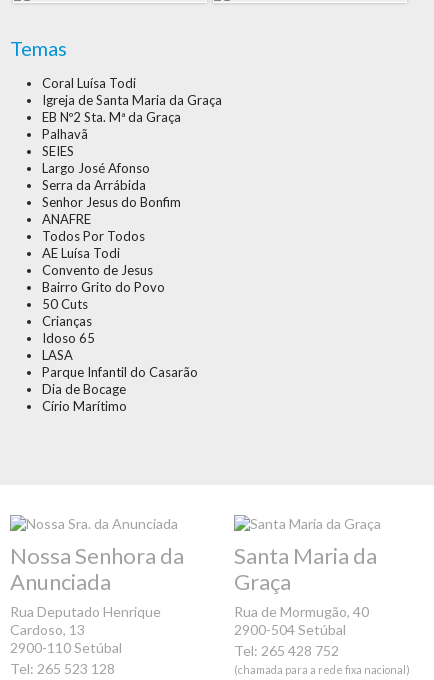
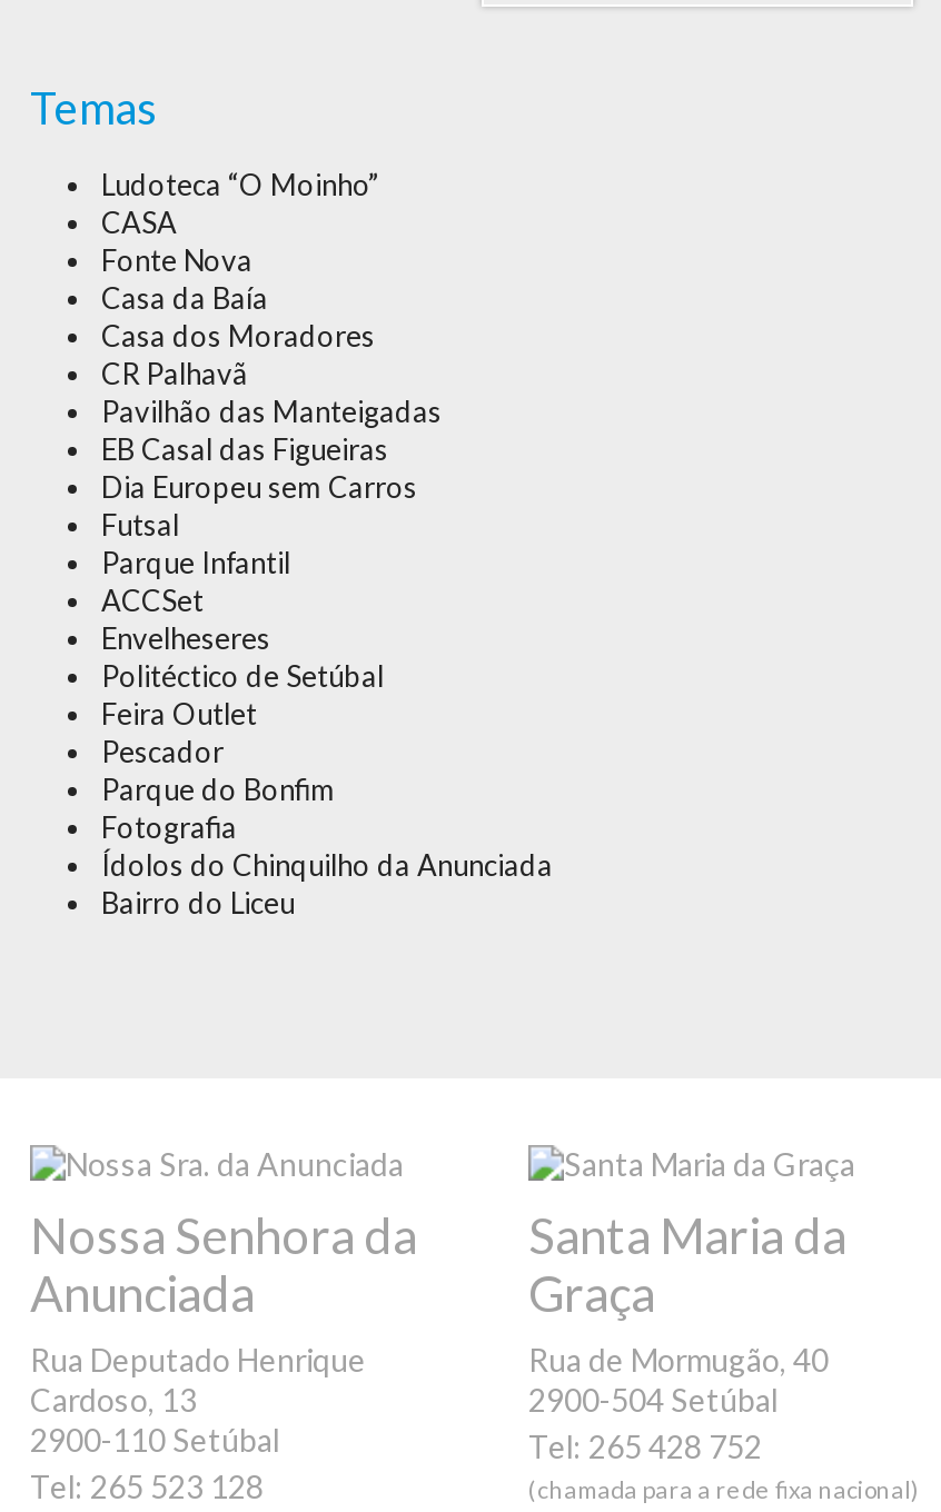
- Coral Luísa Todi
- Igreja de Santa Maria da Graça
- EB Nº2 Sta. Mª da Graça
- Palhavã
- SEIES
- Largo José Afonso
- Serra da Arrábida
- Senhor Jesus do Bonfim
- ANAFRE
- Todos Por Todos
- AE Luísa Todi
- Convento de Jesus
- Bairro Grito do Povo
- 50 Cuts
- Crianças
- Idoso 65
- LASA
- Parque Infantil do Casarão
- Dia de Bocage
- Círio Marítimo
+ Ludoteca “O Moinho”
+ CASA
+ Fonte Nova
+ Casa da Baía
+ Casa dos Moradores
+ CR Palhavã
+ Pavilhão das Manteigadas
+ EB Casal das Figueiras
+ Dia Europeu sem Carros
+ Futsal
+ Parque Infantil
+ ACCSet
+ Envelheseres
+ Politéctico de Setúbal
+ Feira Outlet
+ Pescador
+ Parque do Bonfim
+ Fotografia
+ Ídolos do Chinquilho da Anunciada
+ Bairro do Liceu
